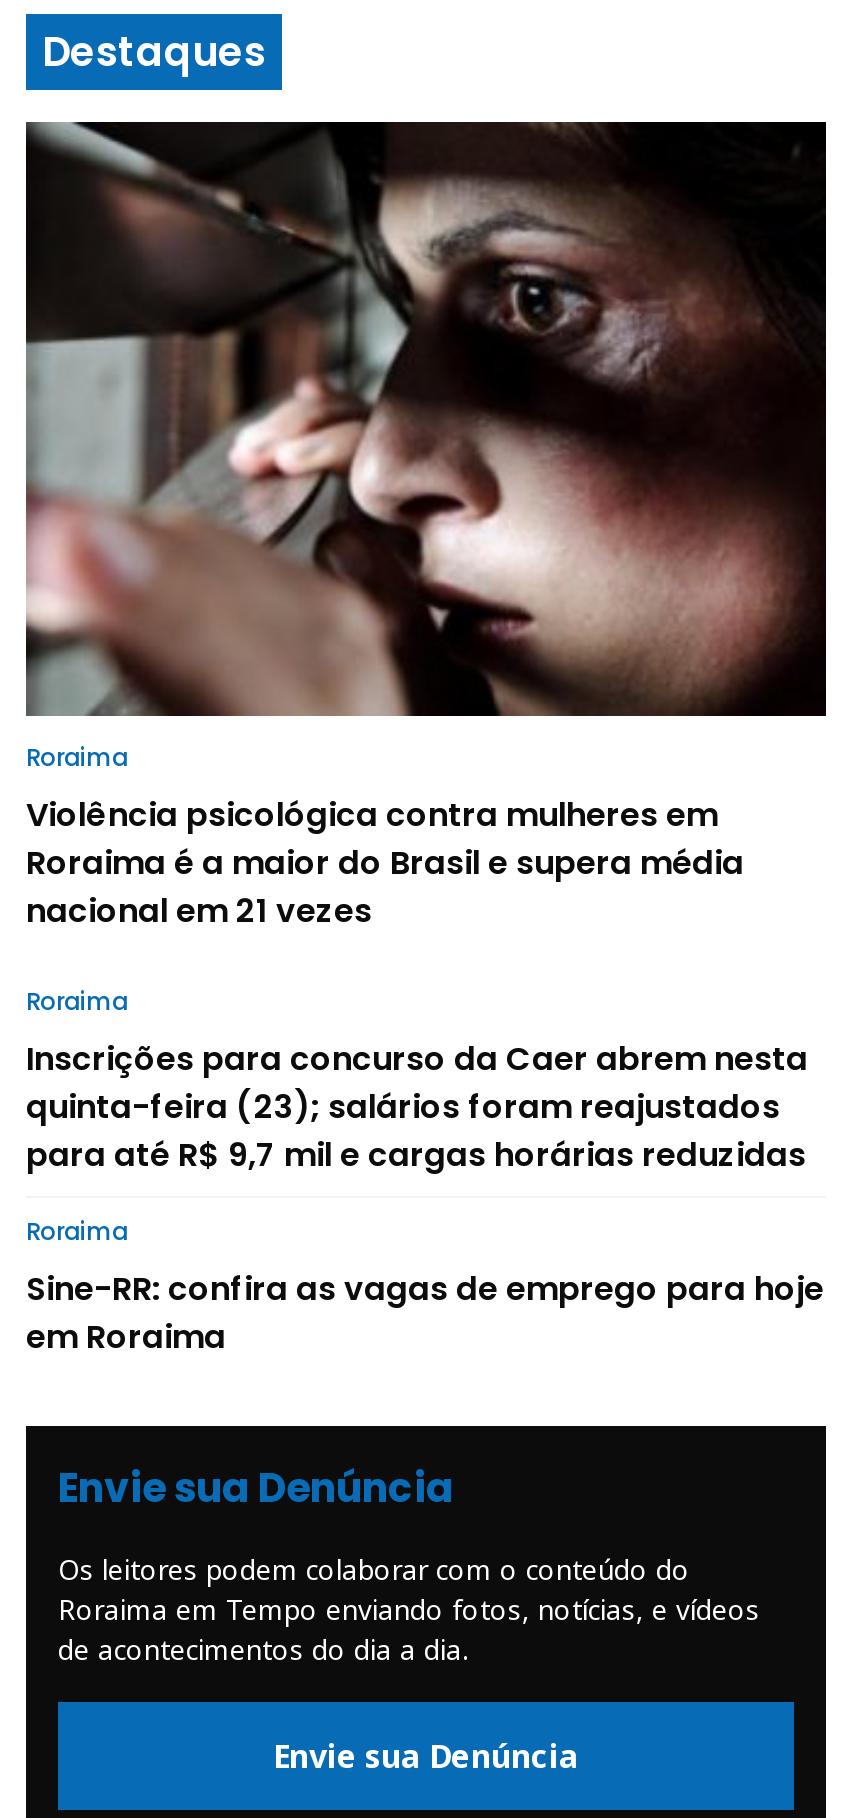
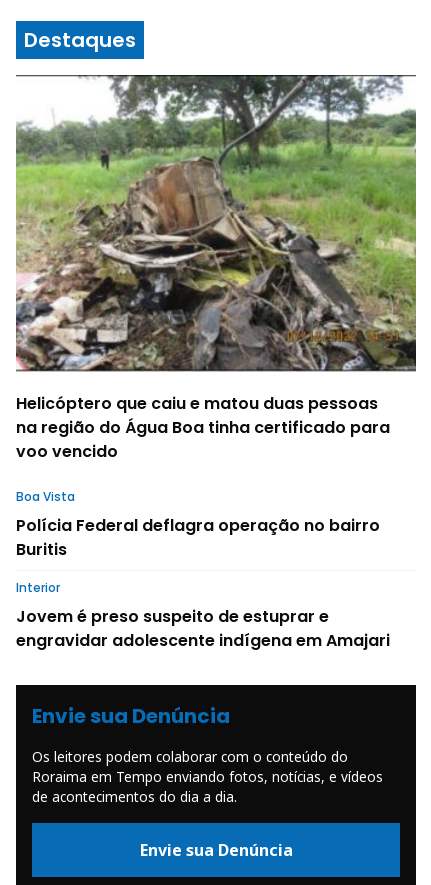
- [image]
- Roraima
- Violência psicológica contra mulheres em
- Roraima é a maior do Brasil e supera média
- nacional em 21 vezes
+ [image]
+ Helicóptero que caiu e matou duas pessoas
+ na região do Água Boa tinha certificado para
+ voo vencido

- Roraima
- Inscrições para concurso da Caer abrem nesta
- quinta-feira (23); salários foram reajustados
- para até R$ 9,7 mil e cargas horárias reduzidas
+ Boa Vista
+ Polícia Federal deflagra operação no bairro
+ Buritis

- Roraima
- Sine-RR: confira as vagas de emprego para hoje
- em Roraima
+ Interior
+ Jovem é preso suspeito de estuprar e
+ engravidar adolescente indígena em Amajari
